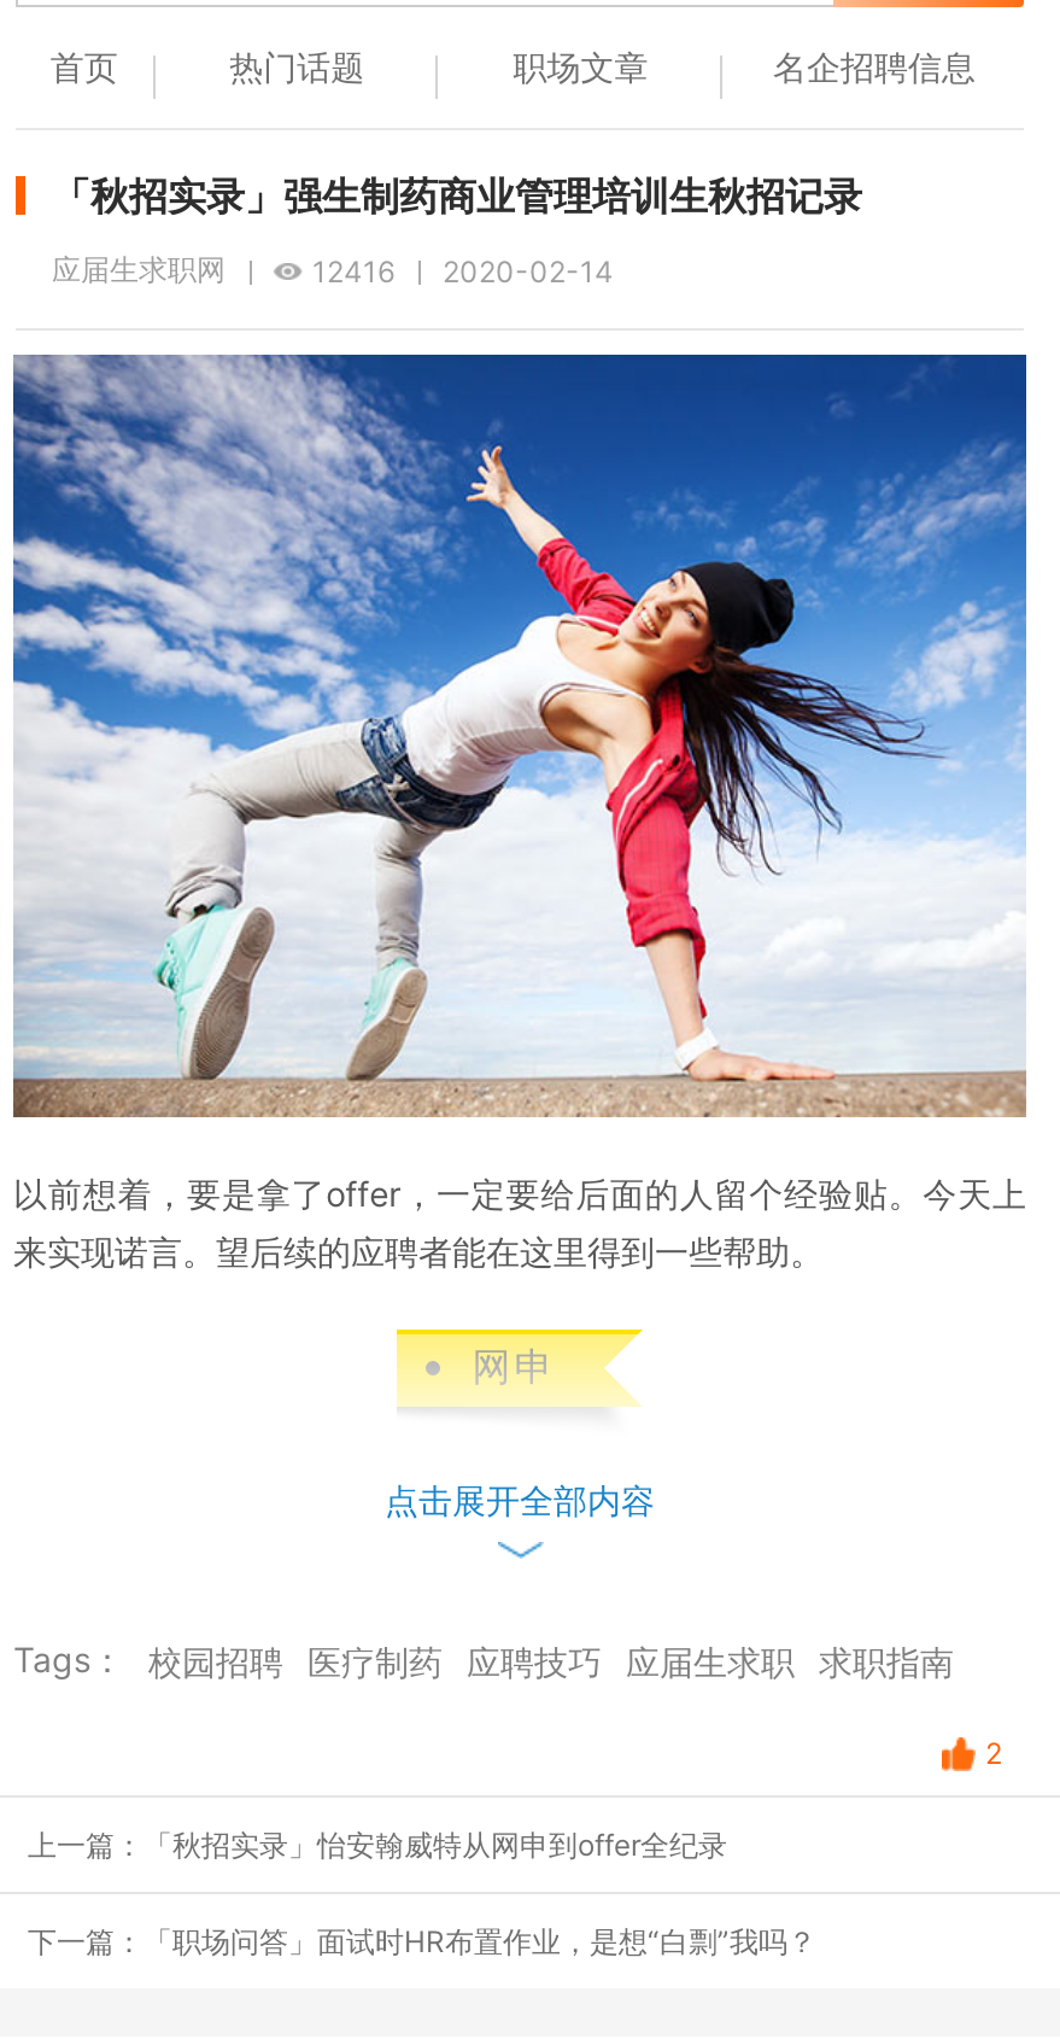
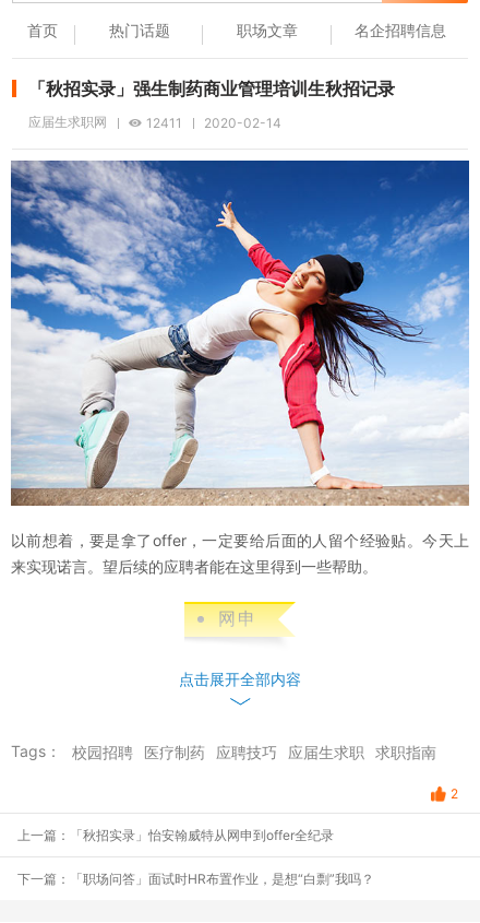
- 12416 2020-02-14
+ 12411 2020-02-14
